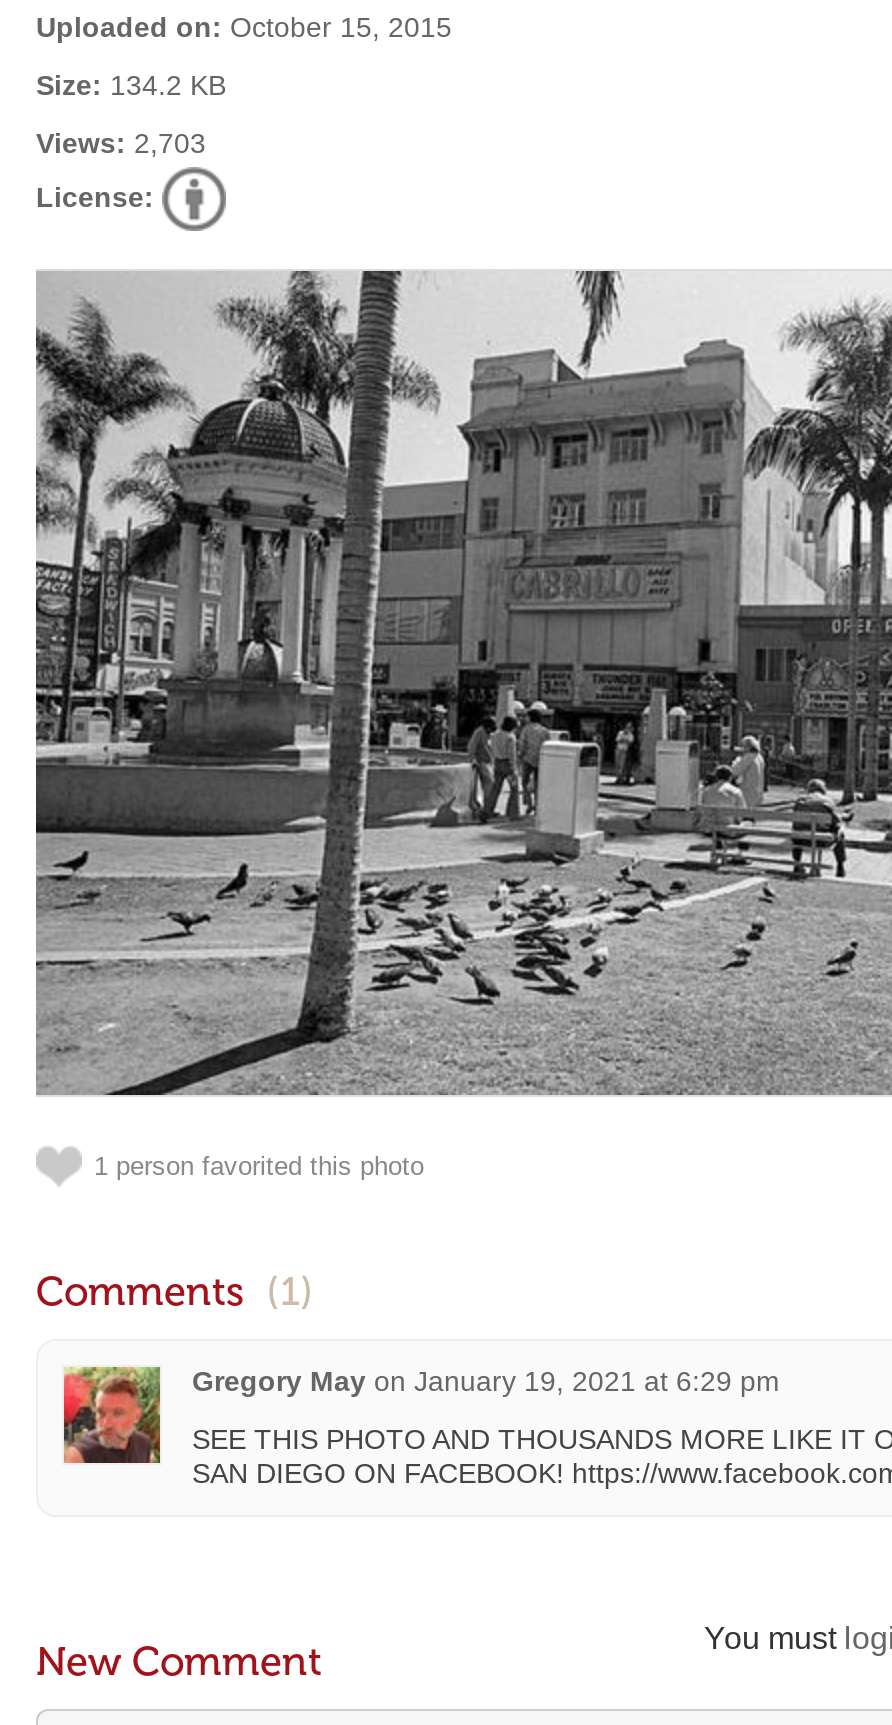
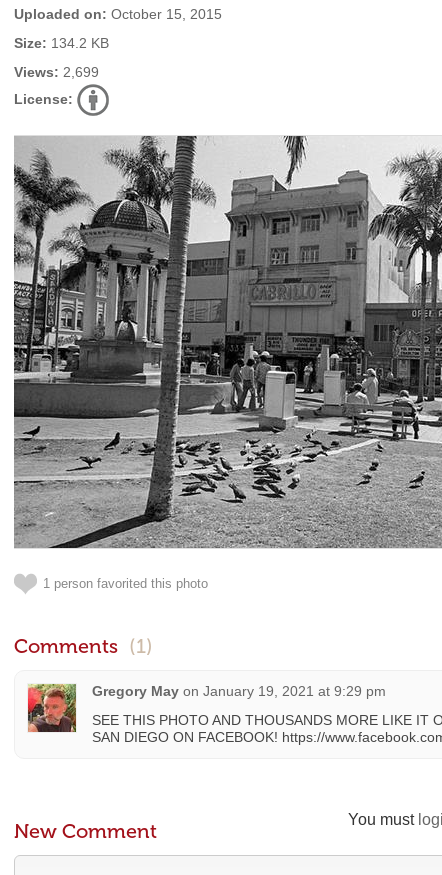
- Views: 2,703
+ Views: 2,699

- Gregory May on January 19, 2021 at 6:29 pm
+ Gregory May on January 19, 2021 at 9:29 pm
